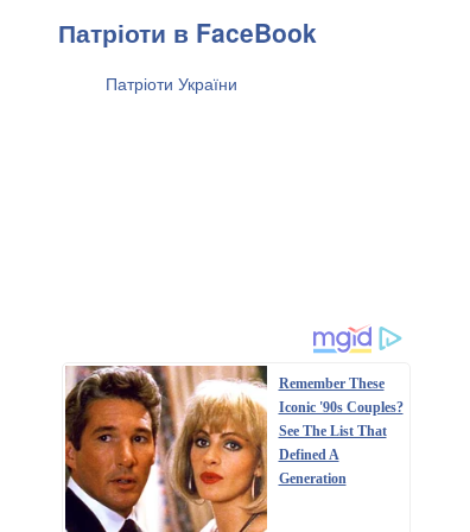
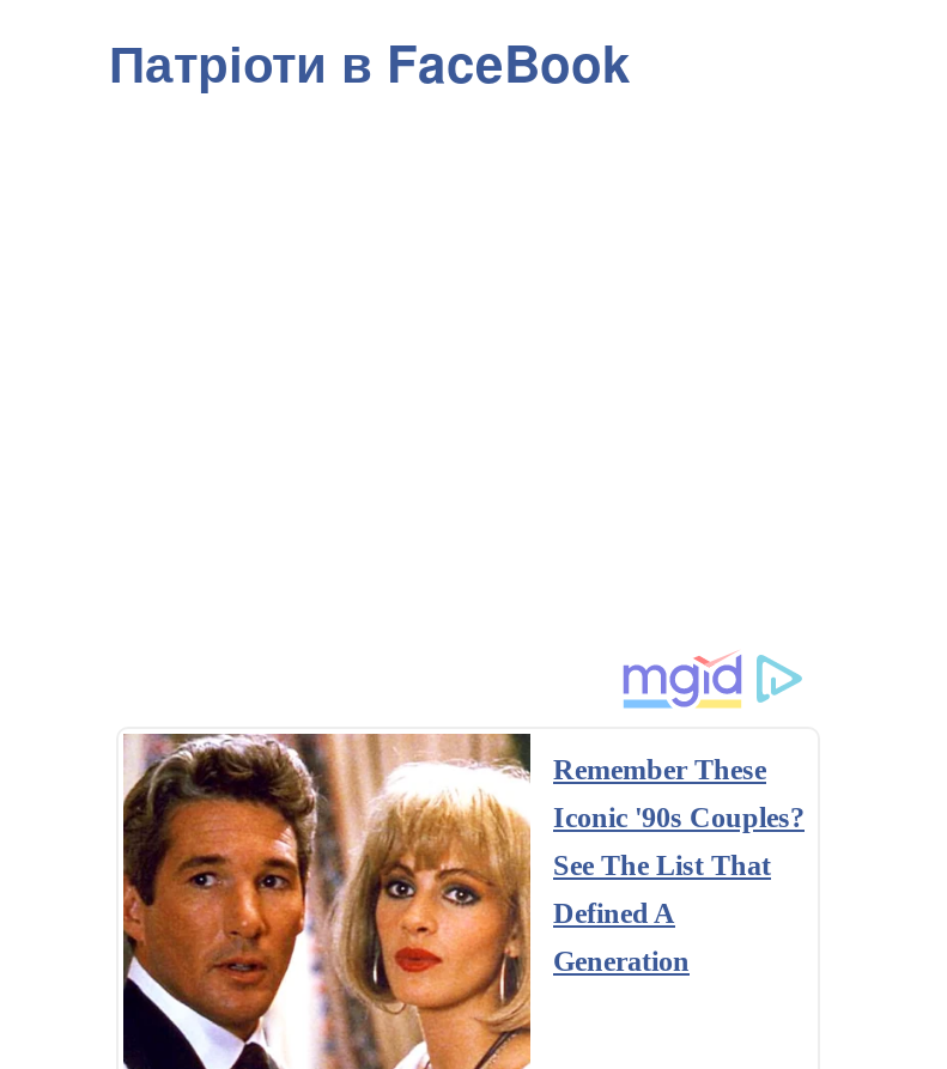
- Патріоти України
